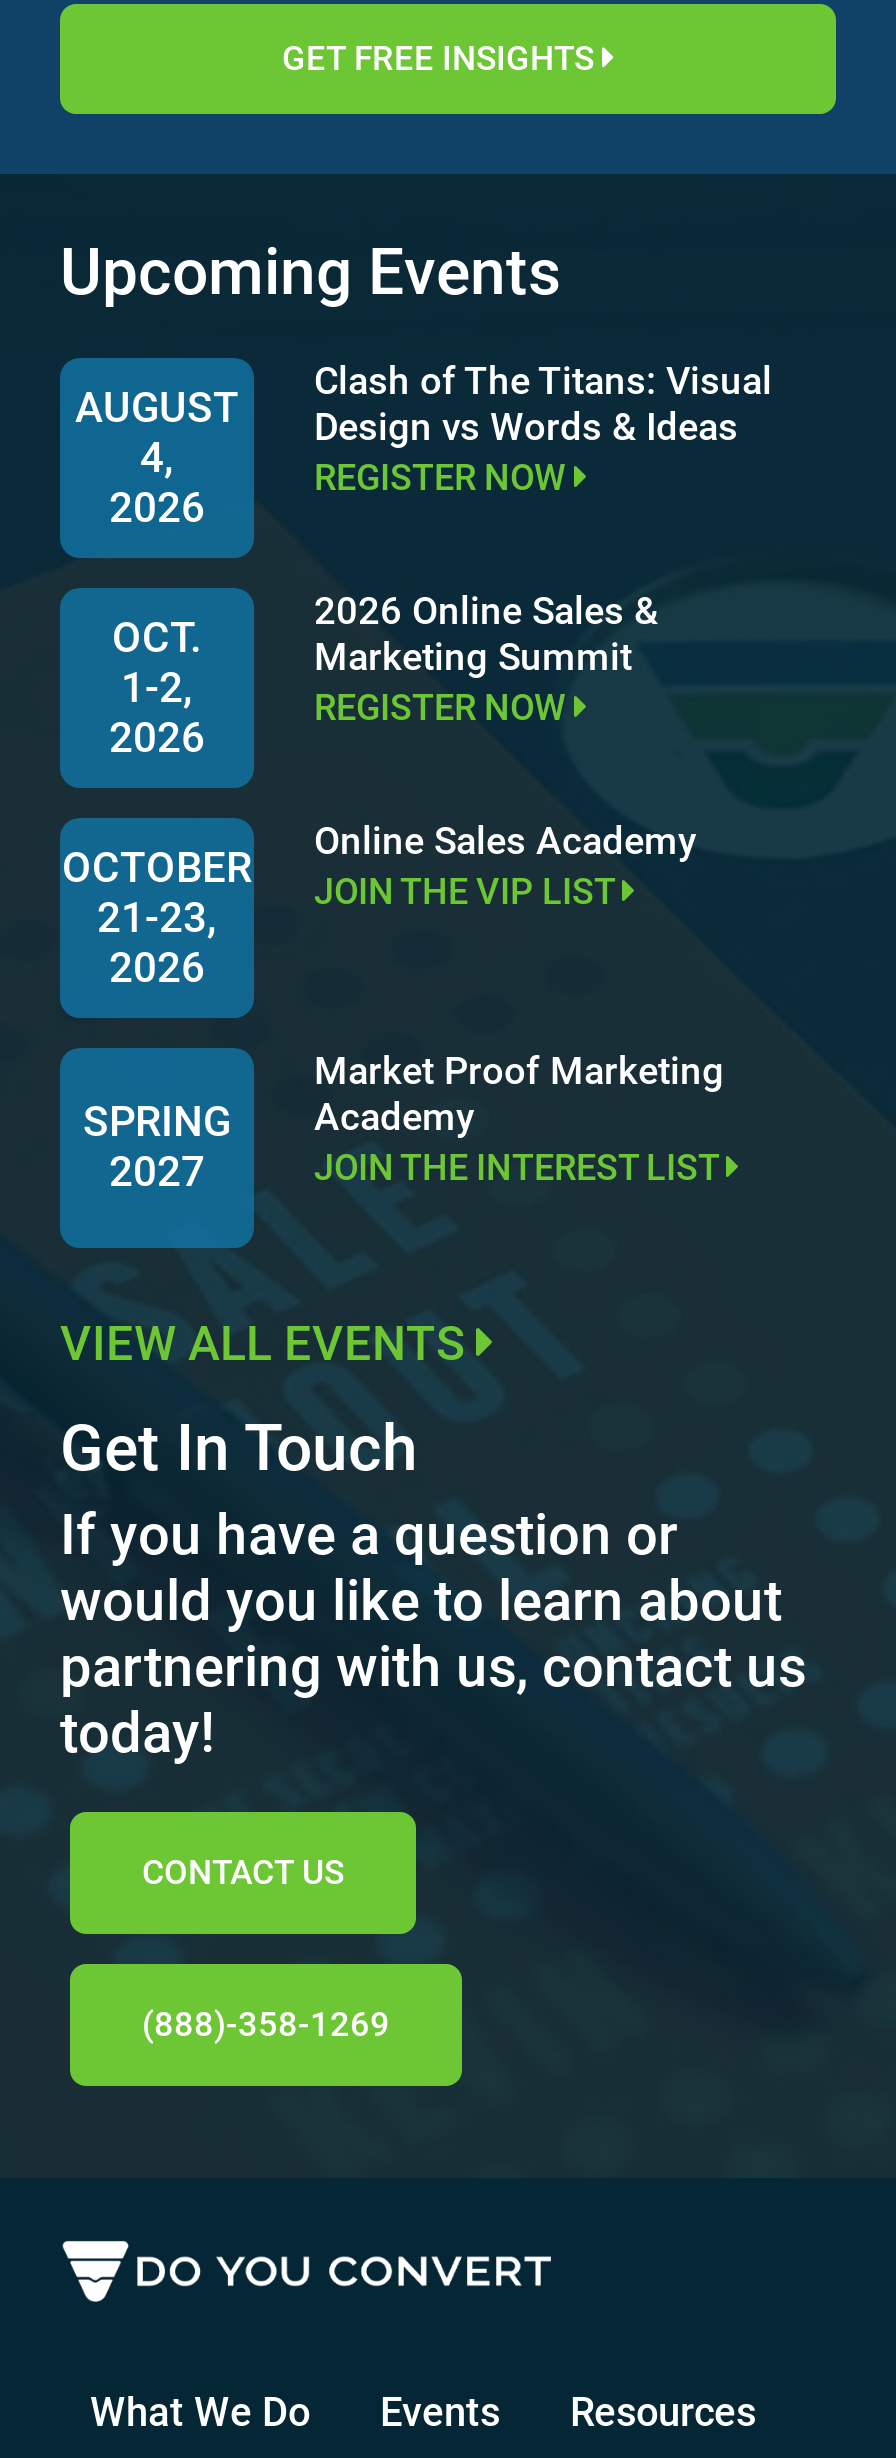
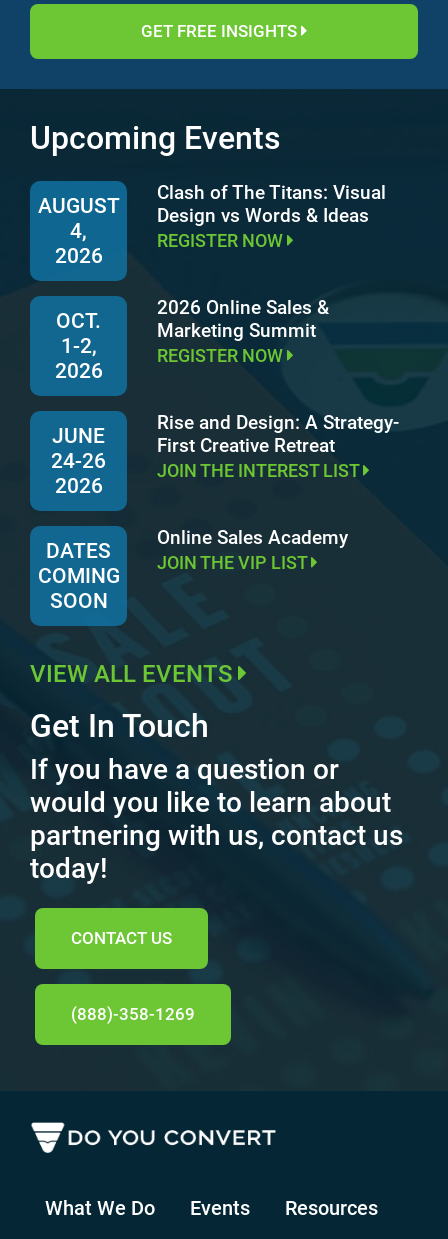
+ Rise and Design: A Strategy-
+ First Creative Retreat
+ DATES
+ COMING
+ SOON

moved down: Online Sales Academy

- OCTOBER
- 21-23,
+ JUNE
+ 24-26

moved down: JOIN THE VIP LIST

- Market Proof Marketing
- Academy

- SPRING
- 2027

moved up: JOIN THE INTEREST LIST
